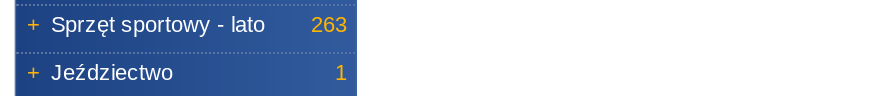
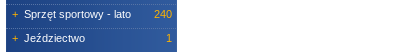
- + Sprzęt sportowy - lato 263
+ + Sprzęt sportowy - lato 240
